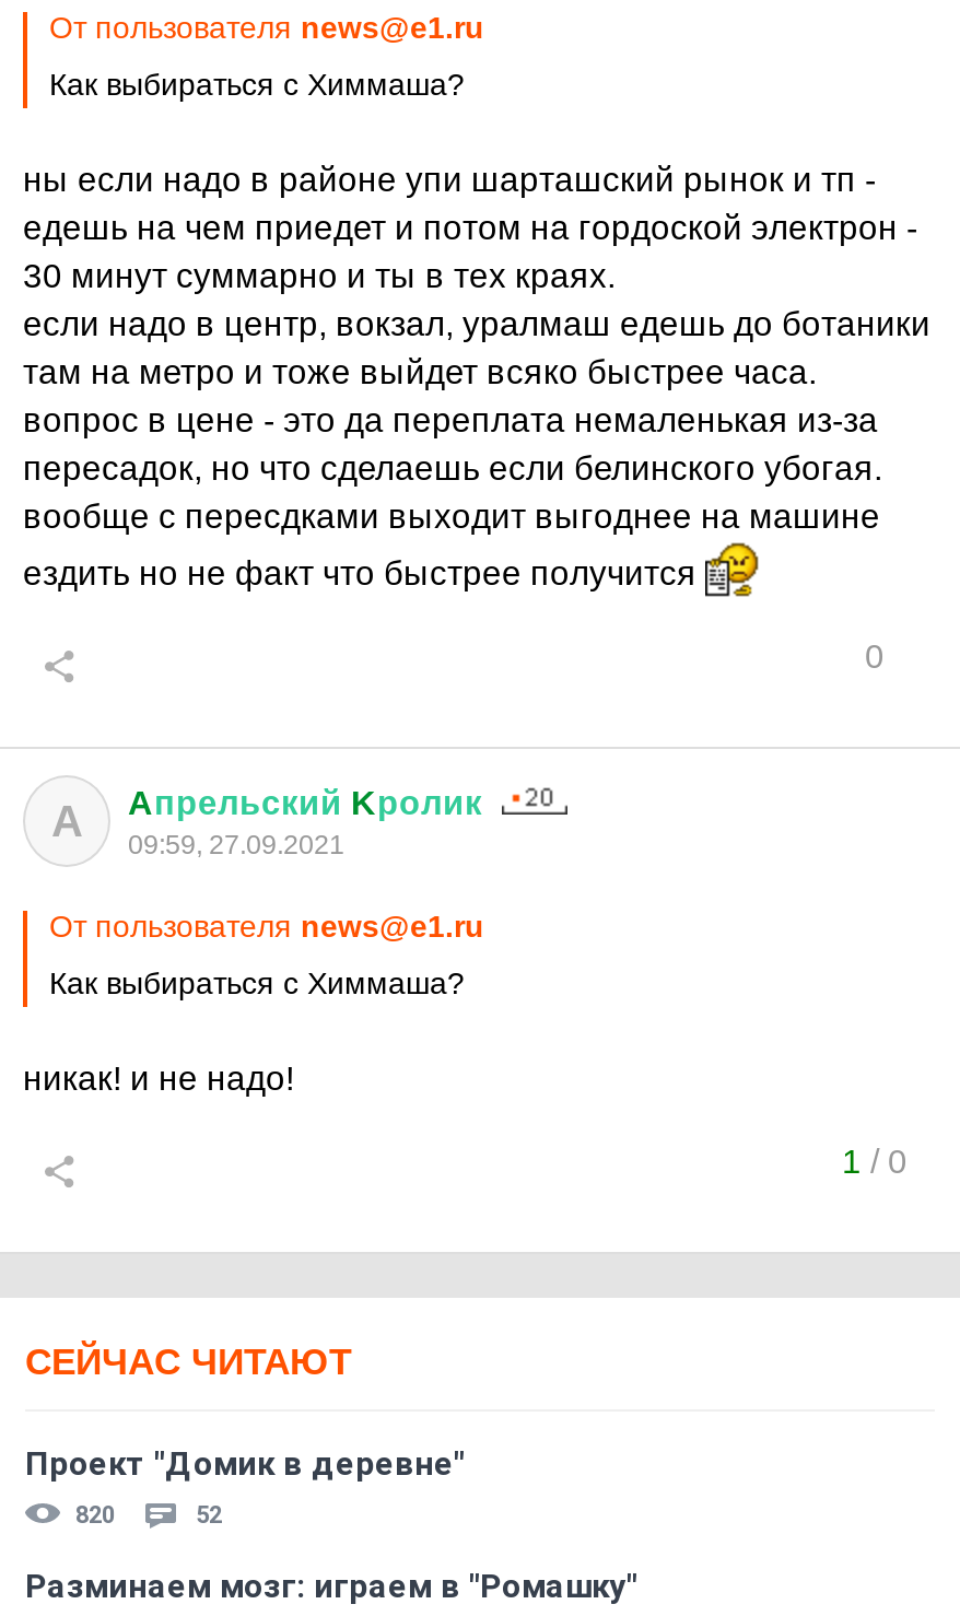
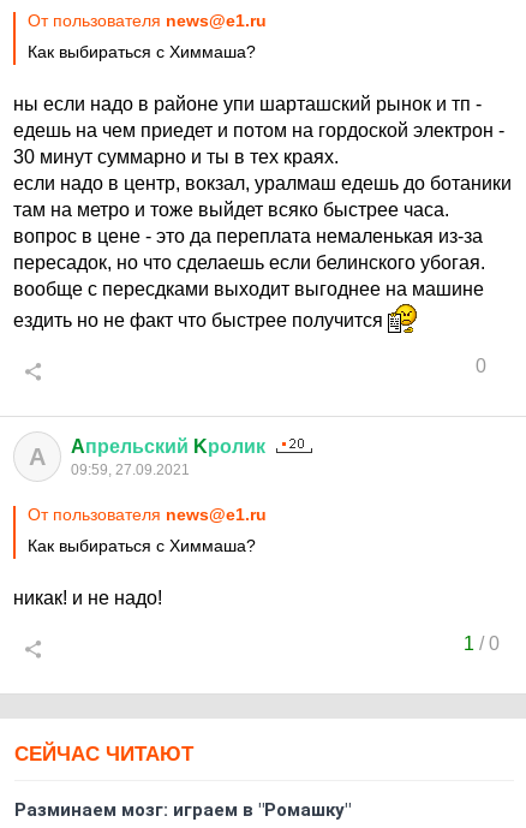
- Проект "Домик в деревне"
- 820
- 52
